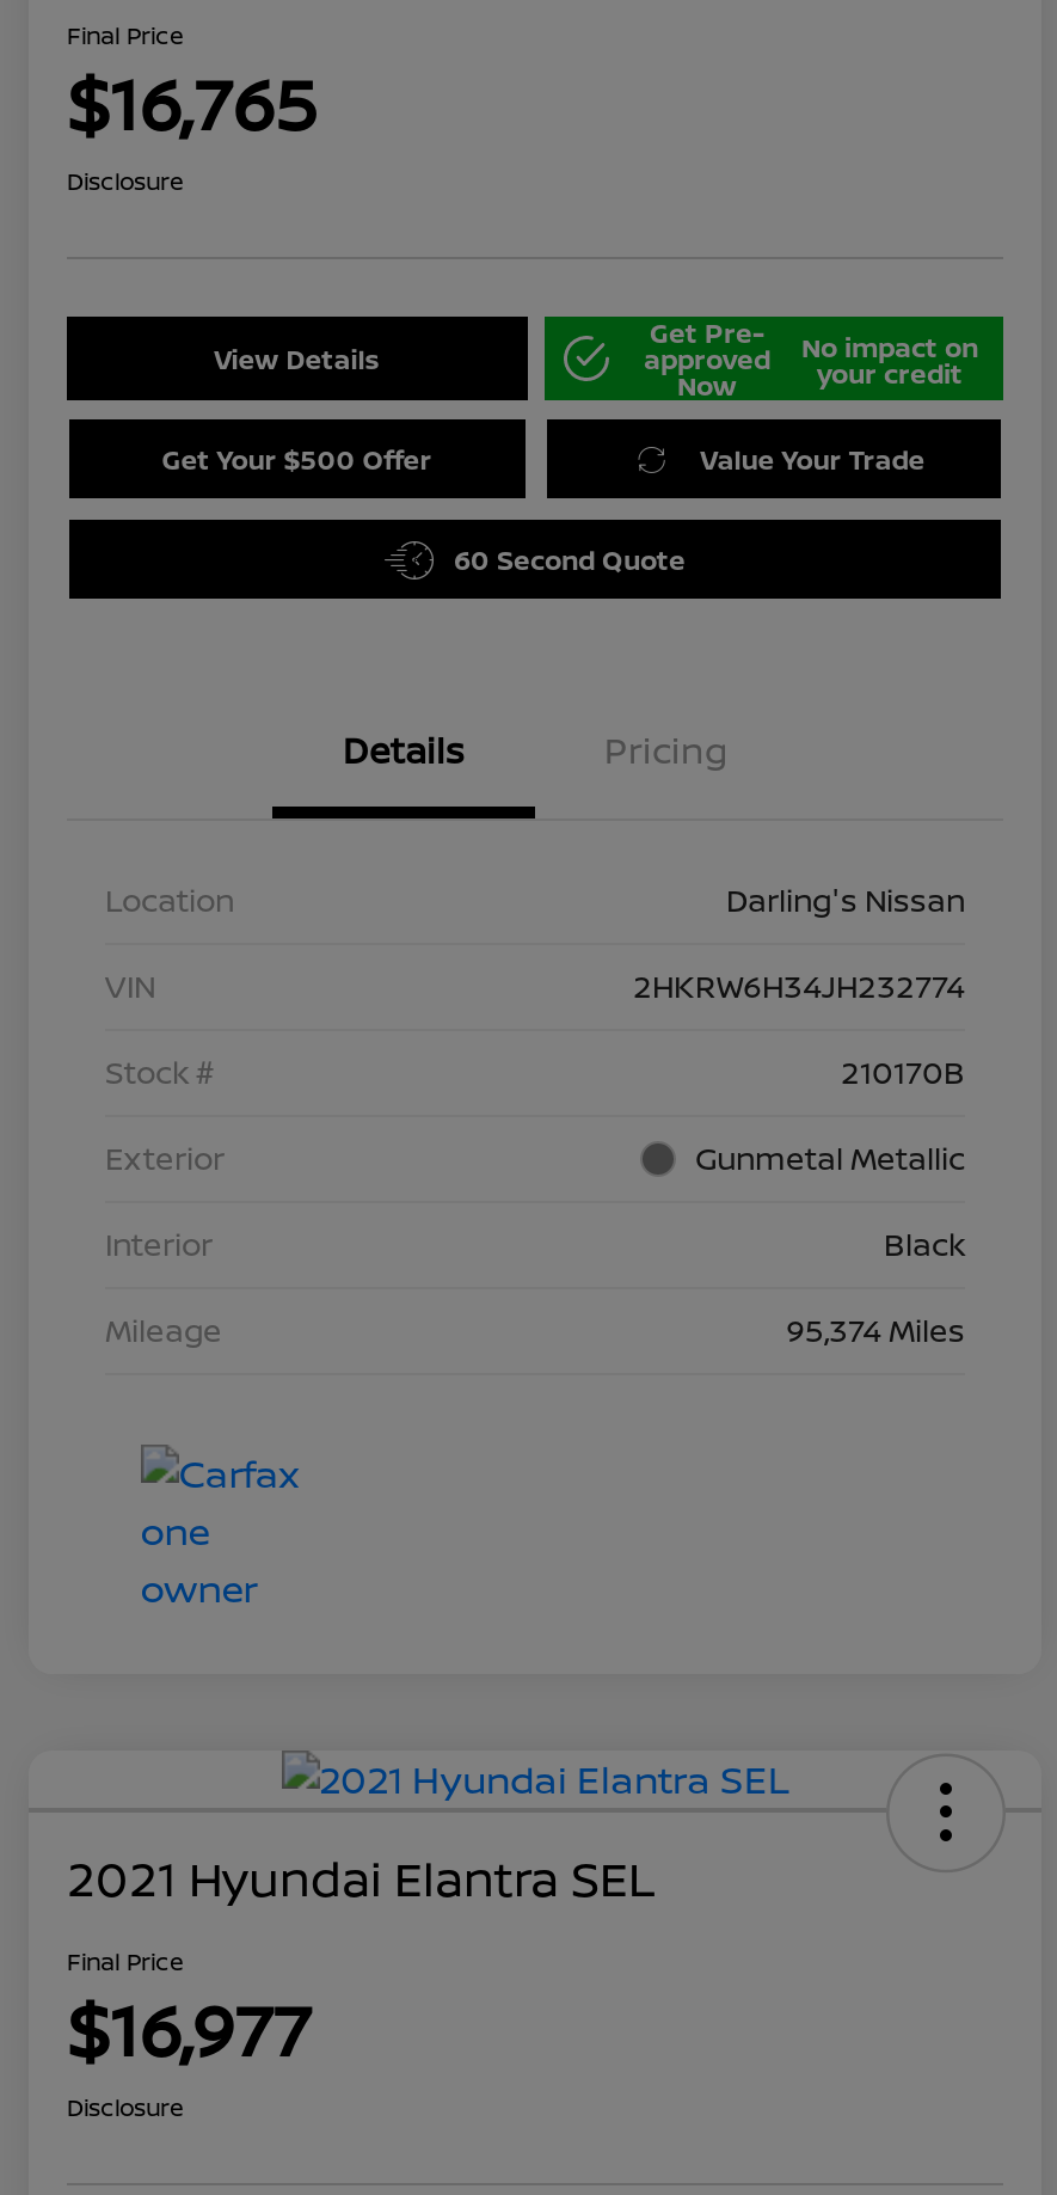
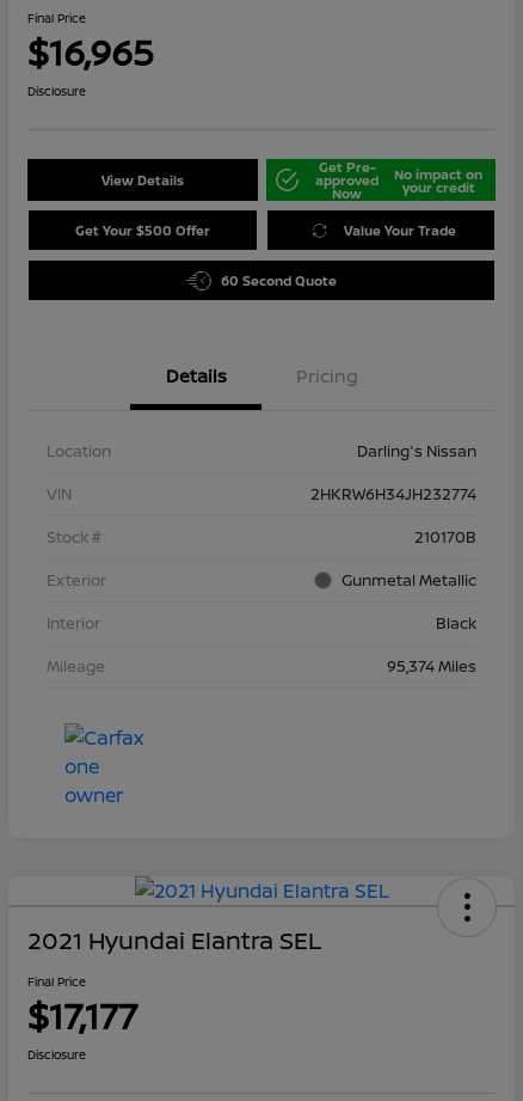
- $16,765
+ $16,965

- $16,977
+ $17,177
